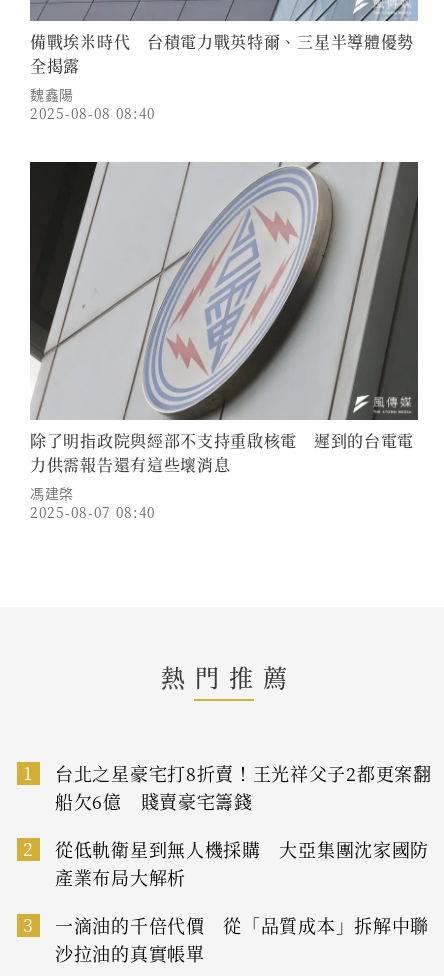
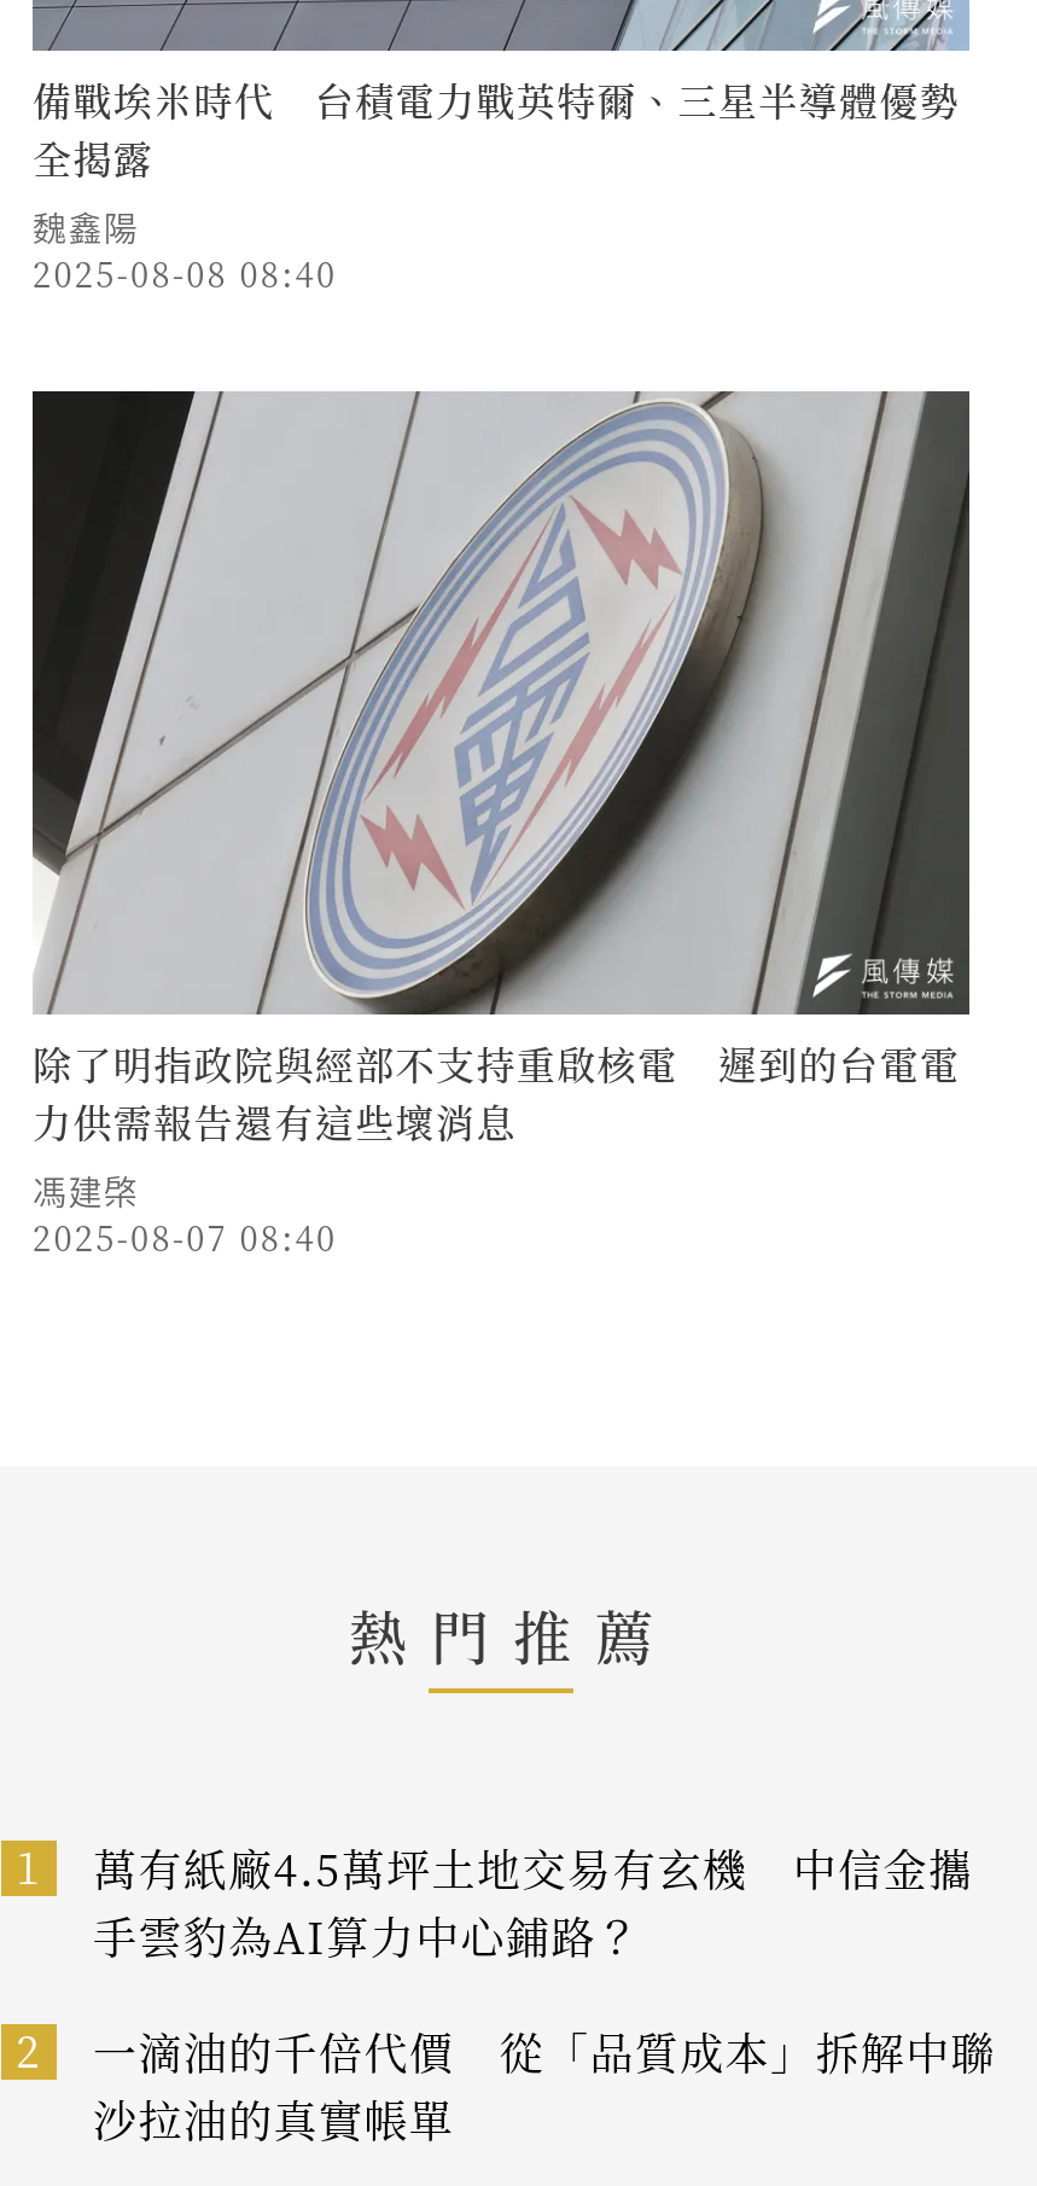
- 台北之星豪宅打8折賣！王光祥父子2都更案翻
- 船欠6億 賤賣豪宅籌錢
+ 萬有紙廠4.5萬坪土地交易有玄機 中信金攜
+ 手雲豹為AI算力中心鋪路？

- 從低軌衛星到無人機採購 大亞集團沈家國防
- 產業布局大解析
- 3
